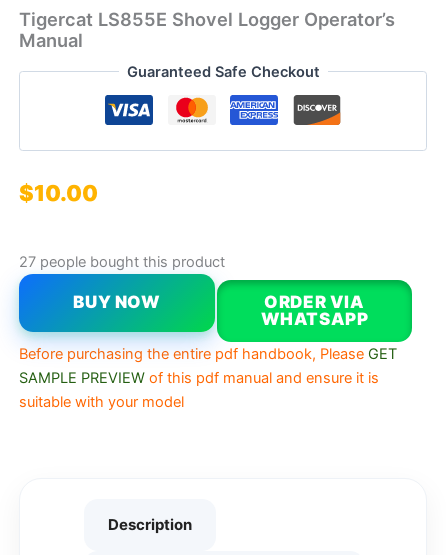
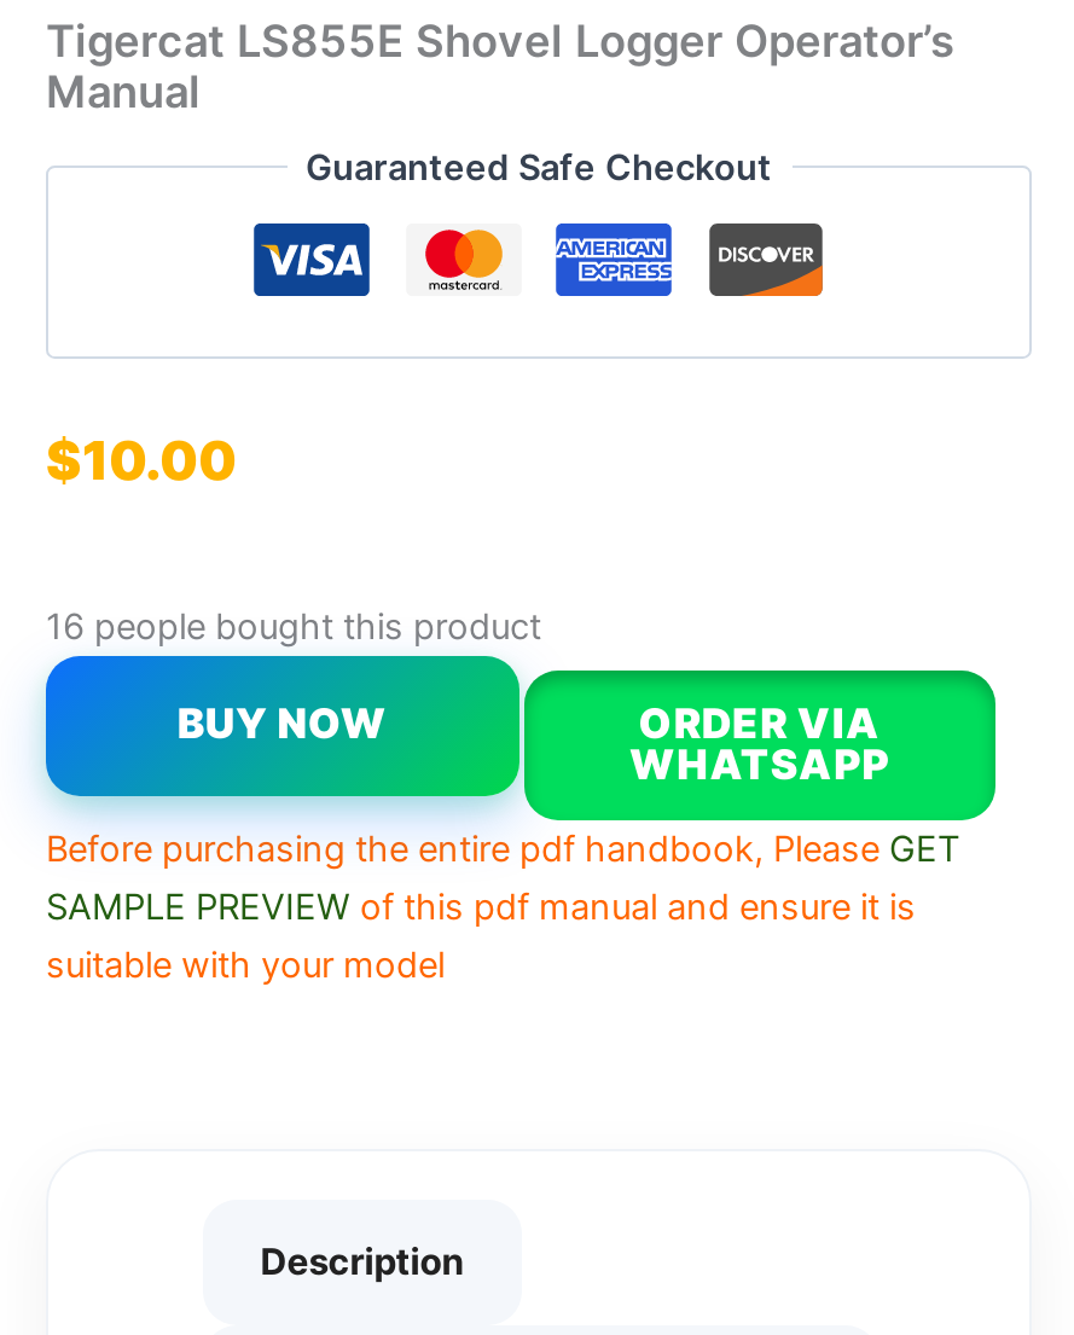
- 27 people bought this product
+ 16 people bought this product
